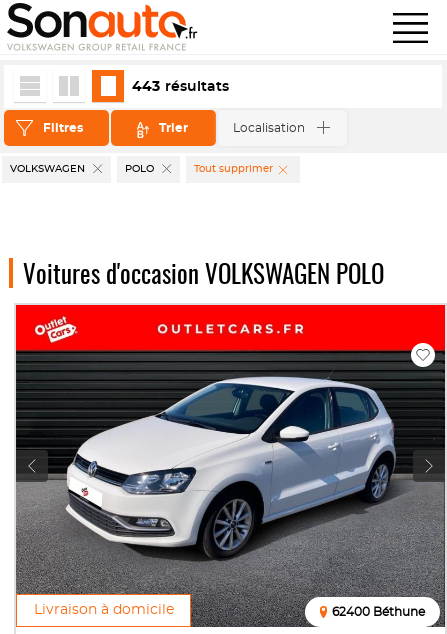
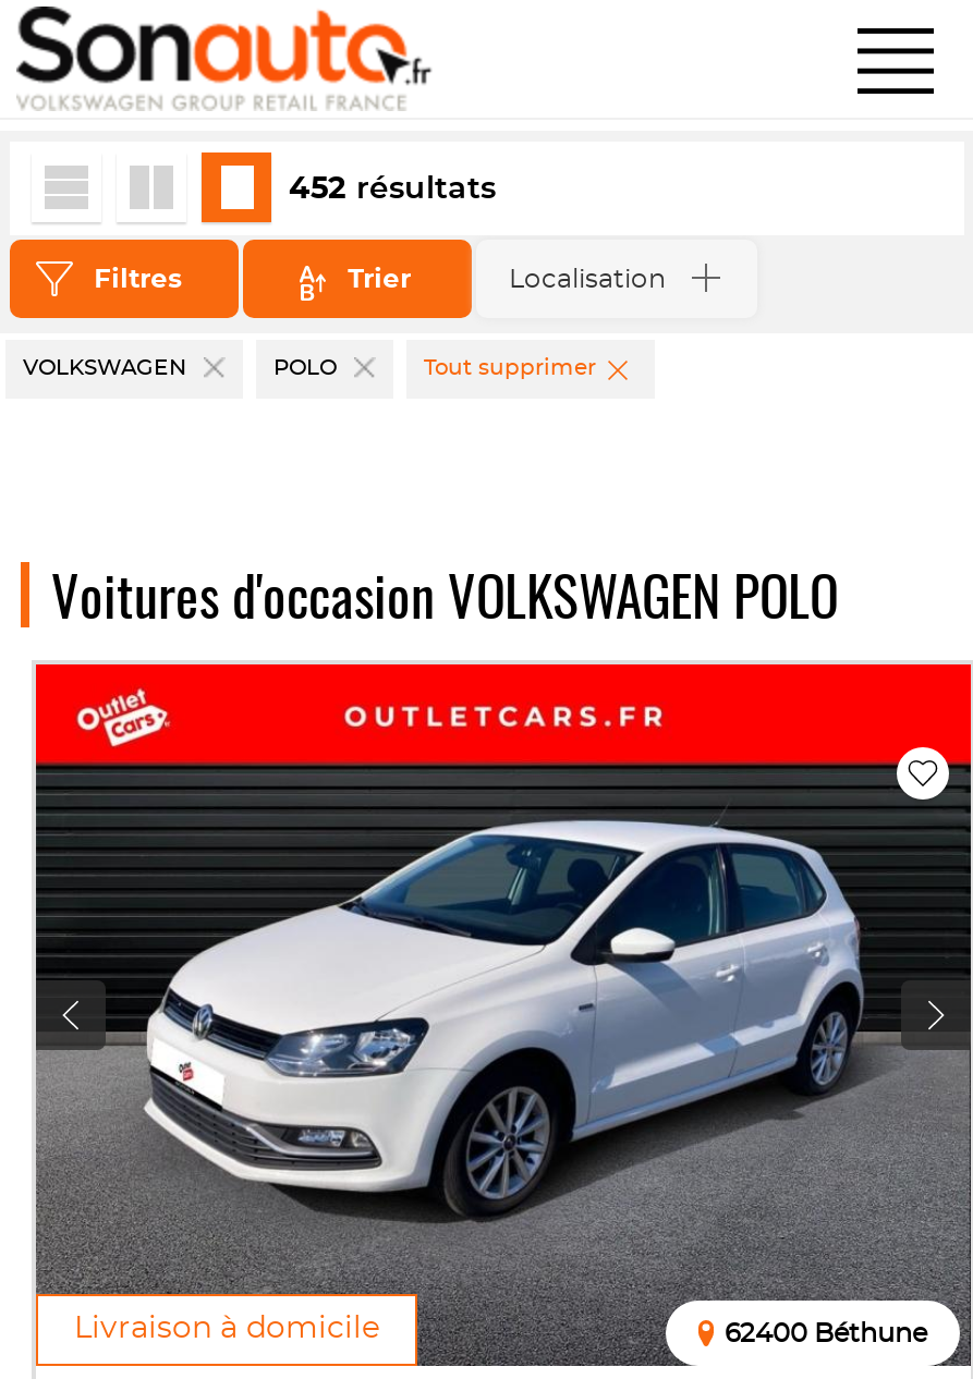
- 443 résultats
+ 452 résultats
